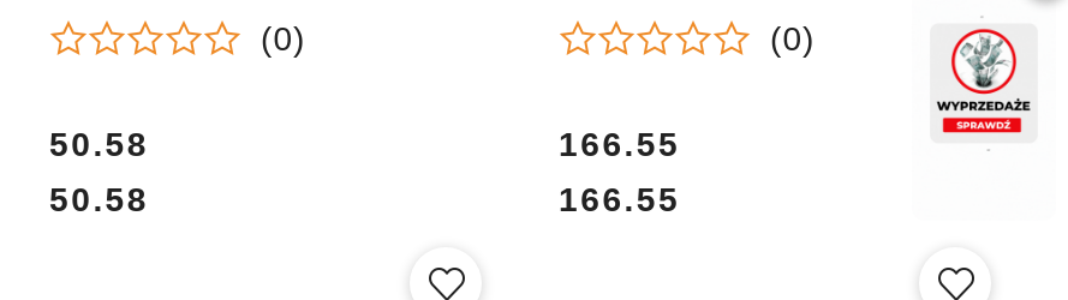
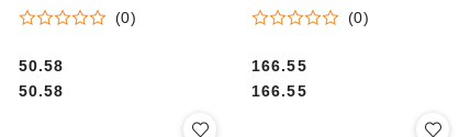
- [image]
